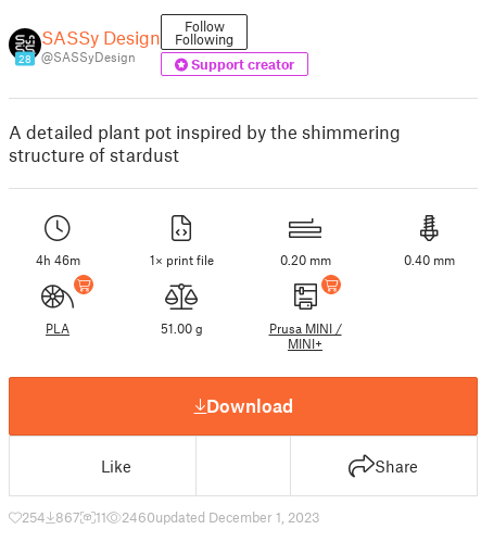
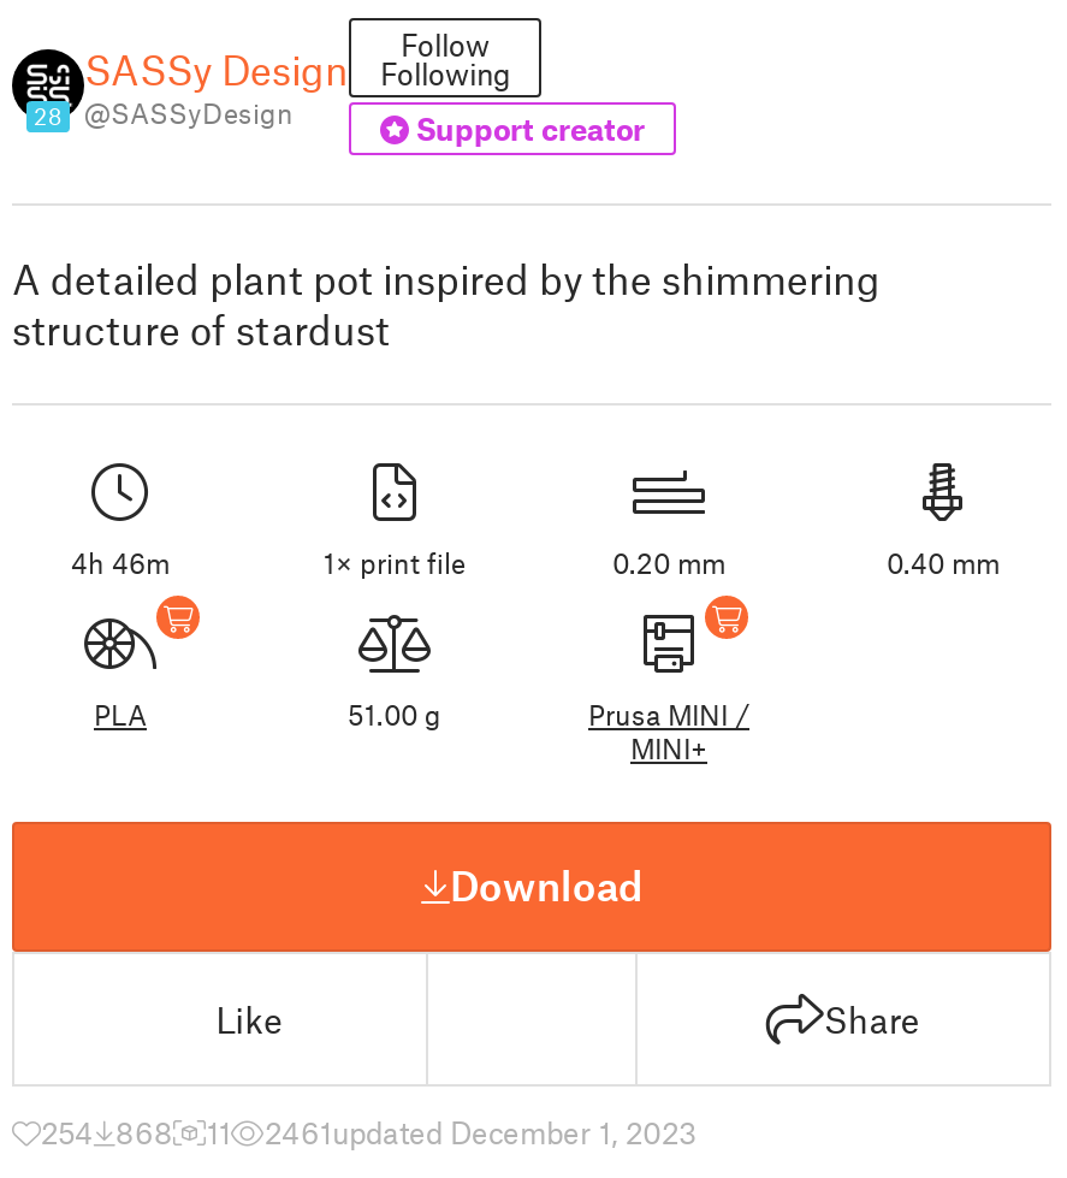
- 254 867
+ 254 868

- 2460updated December 1, 2023
+ 2461updated December 1, 2023
